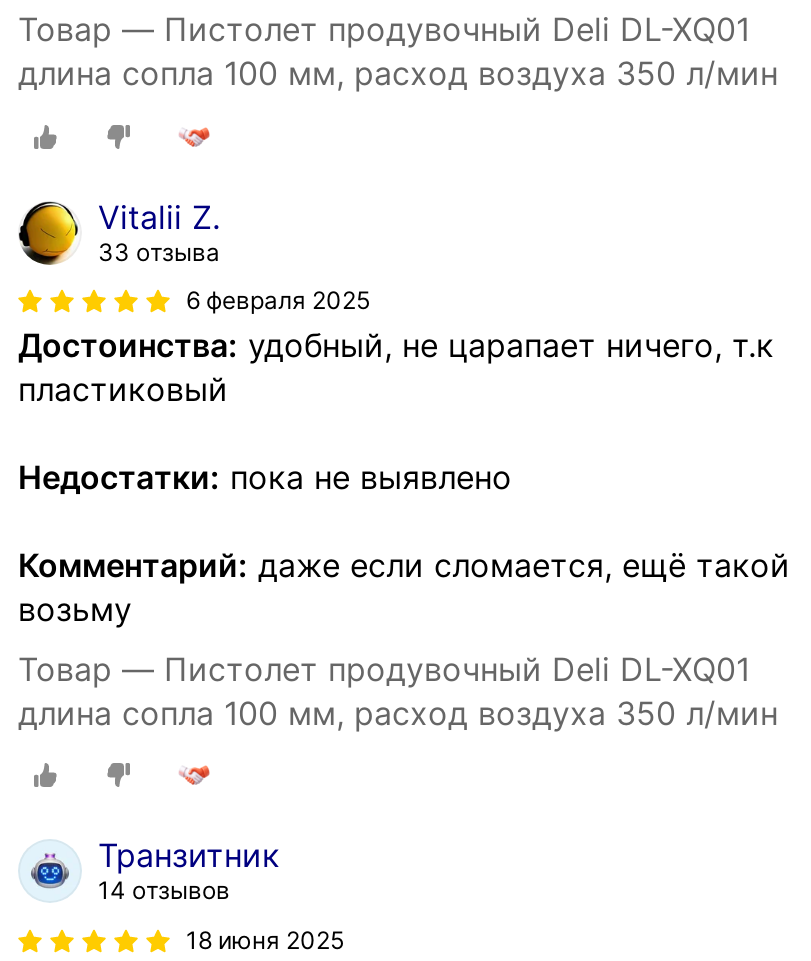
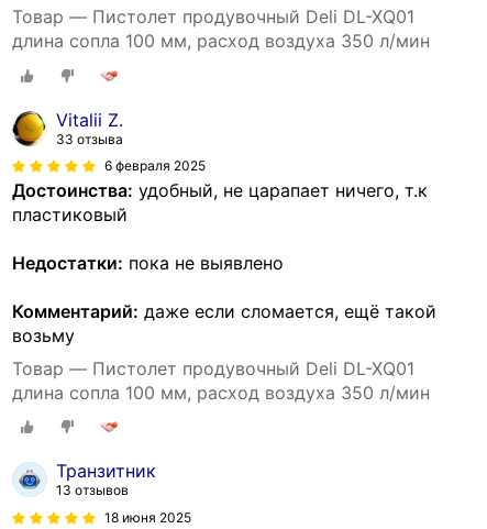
- 14 отзывов
+ 13 отзывов
